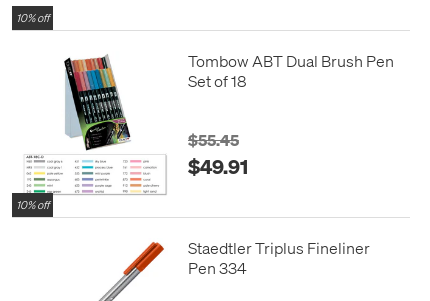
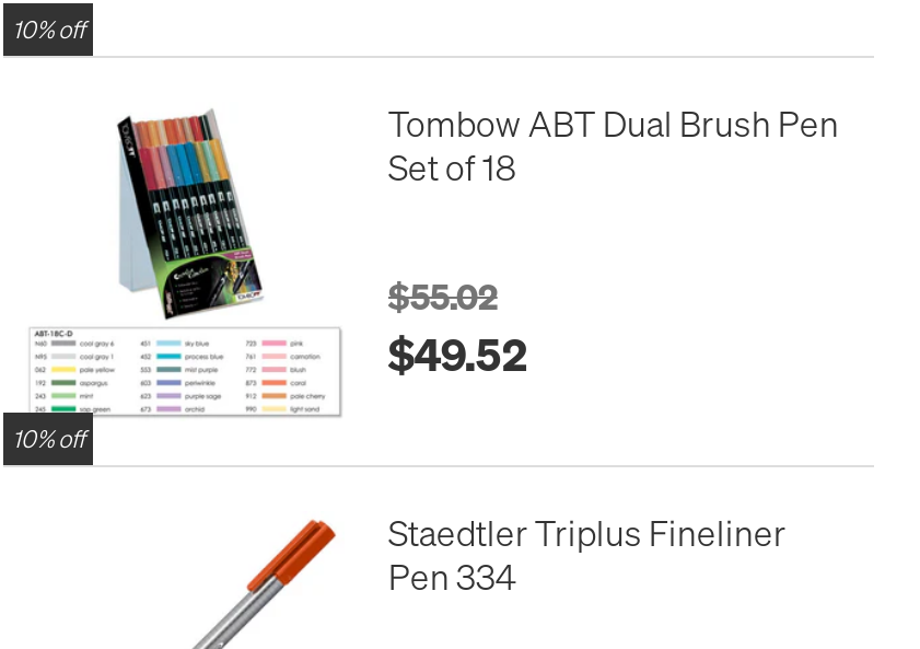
- $55.45
+ $55.02

- $49.91
+ $49.52
